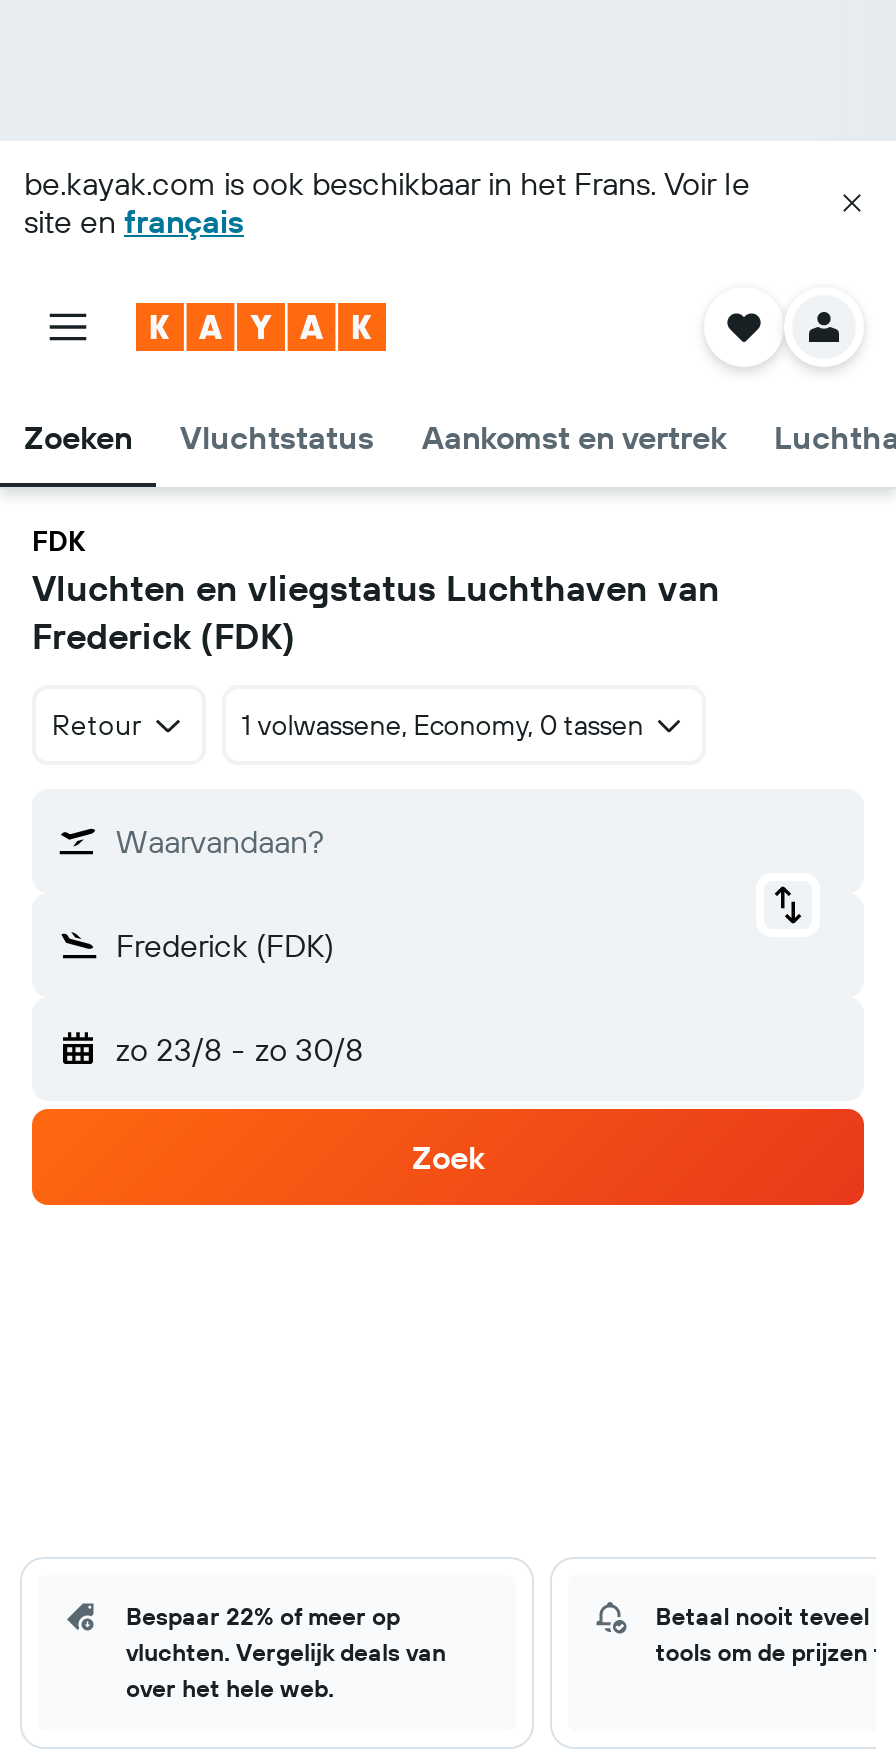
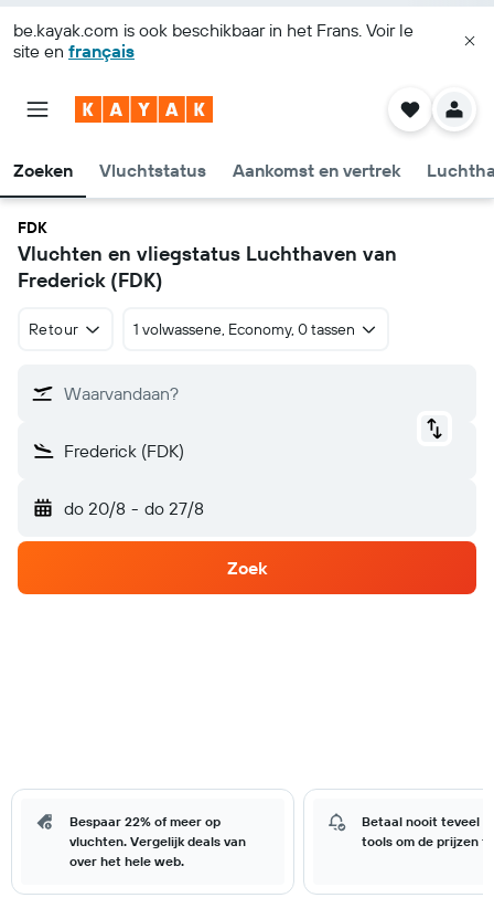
- zo 23/8 - zo 30/8
+ do 20/8 - do 27/8
